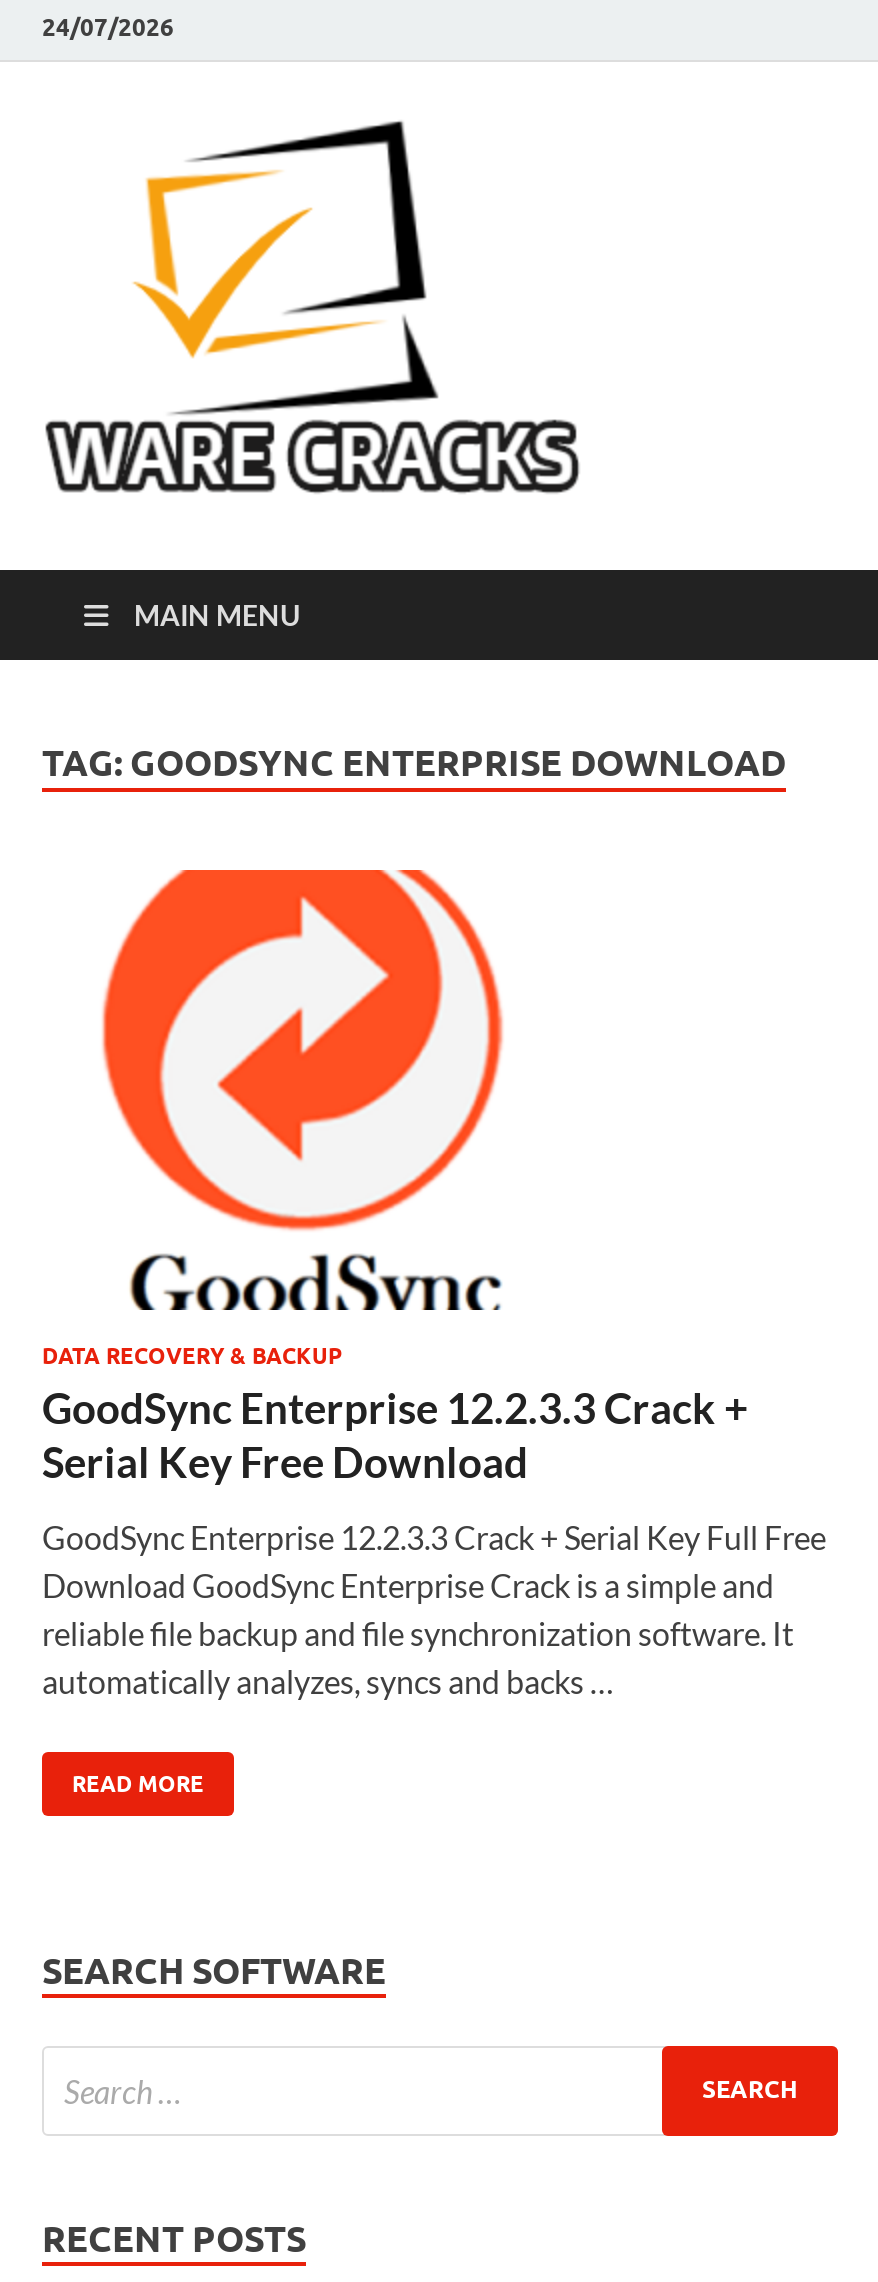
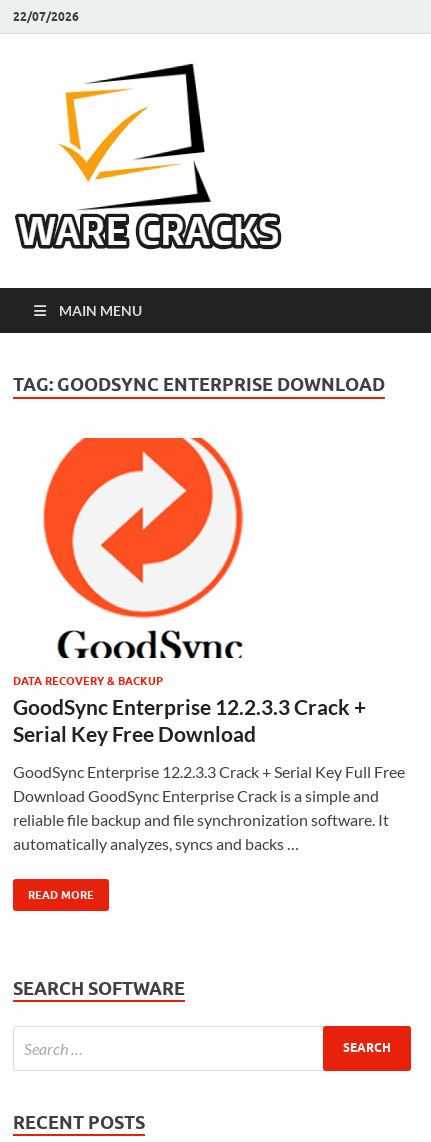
- 24/07/2026
+ 22/07/2026
